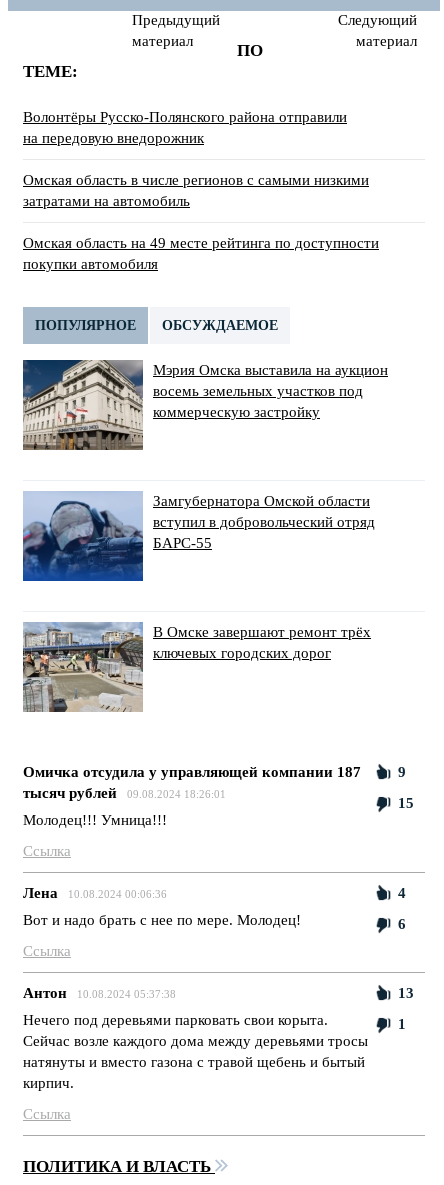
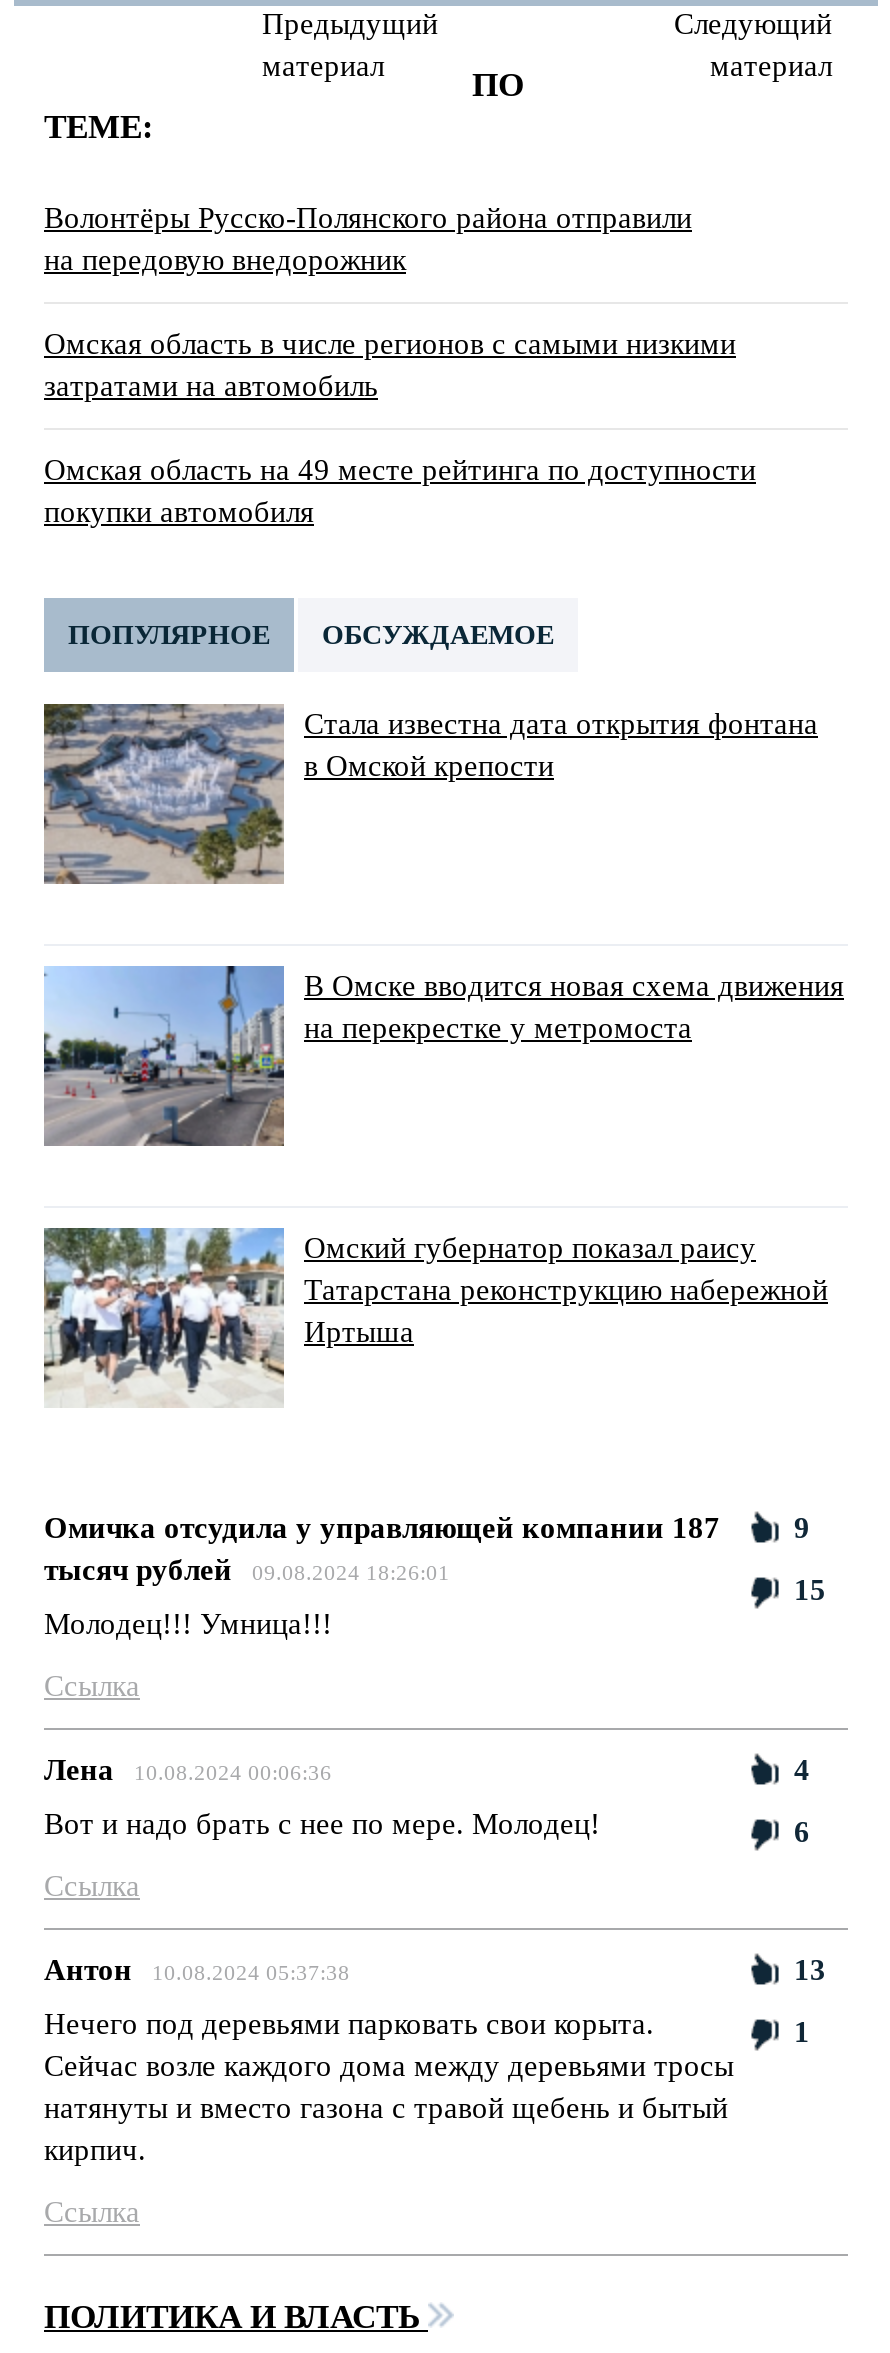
- [image]
- Мэрия Омска выставила на аукцион
- восемь земельных участков под
- коммерческую застройку
+ [image]
+ Стала известна дата открытия фонтана
+ в Омской крепости

- [image]
- Замгубернатора Омской области
- вступил в добровольческий отряд
- БАРС-55
+ [image]
+ В Омске вводится новая схема движения
+ на перекрестке у метромоста

- [image]
- В Омске завершают ремонт трёх
- ключевых городских дорог
+ [image]
+ Омский губернатор показал раису
+ Татарстана реконструкцию набережной
+ Иртыша
